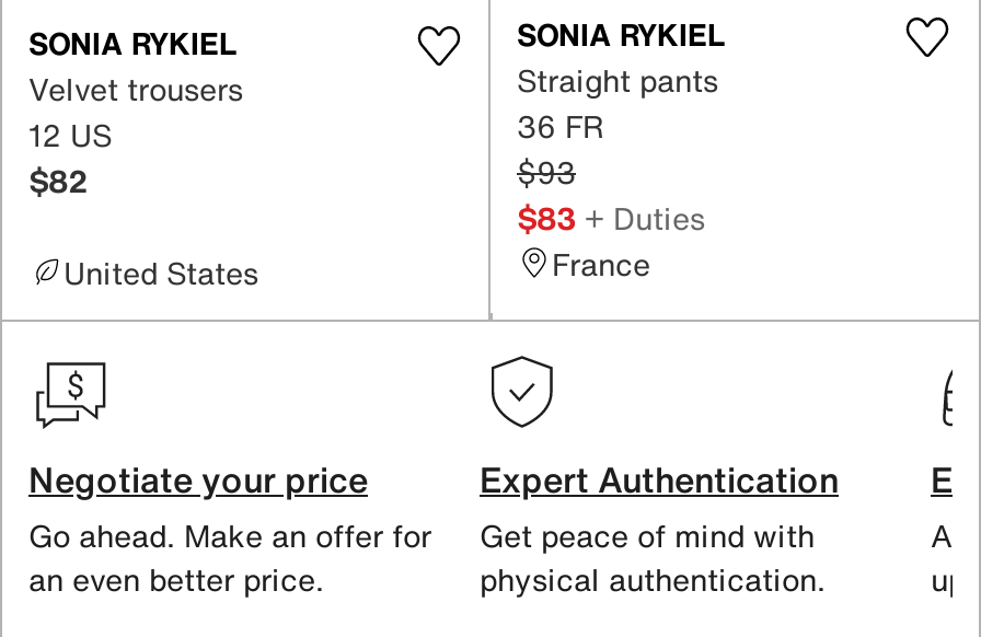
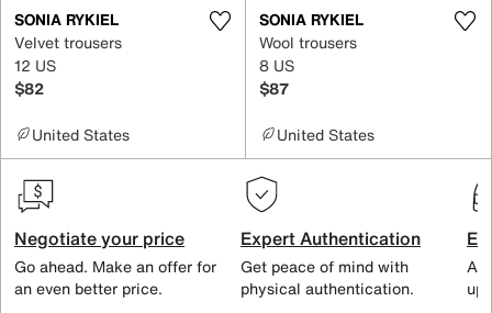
- Straight pants
- 36 FR
- $93
- $83 + Duties
- France
+ Wool trousers
+ 8 US
+ $87
+ United States
